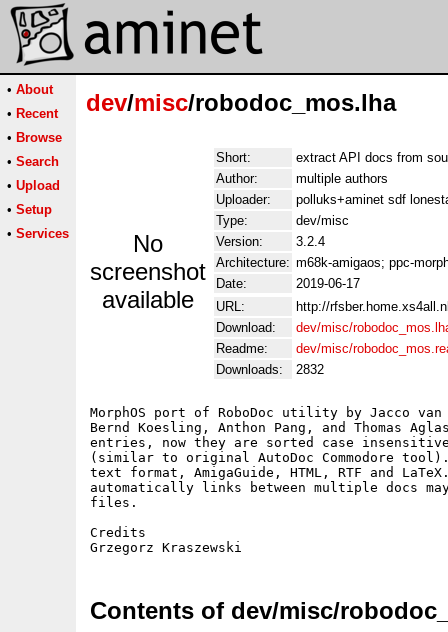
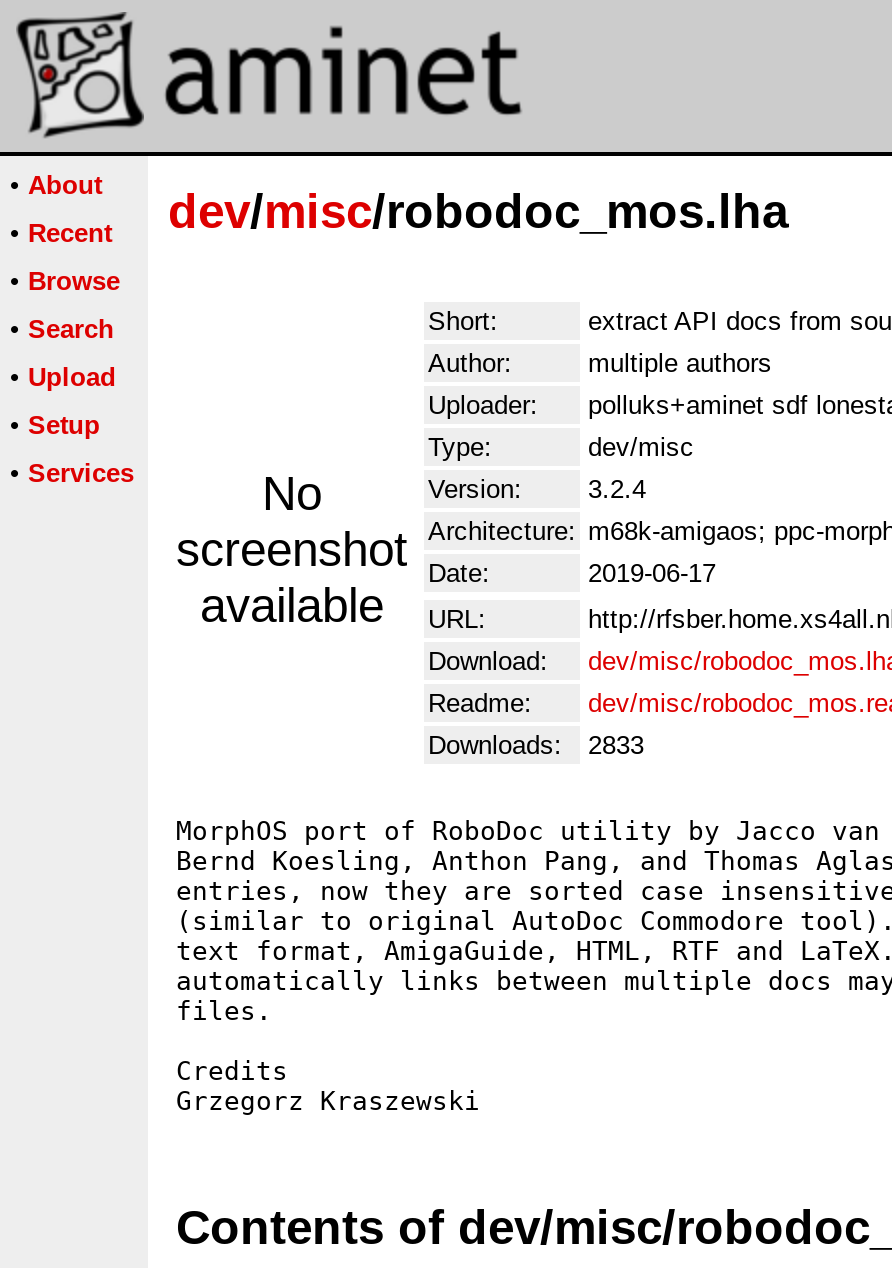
- Downloads: 2832
+ Downloads: 2833
